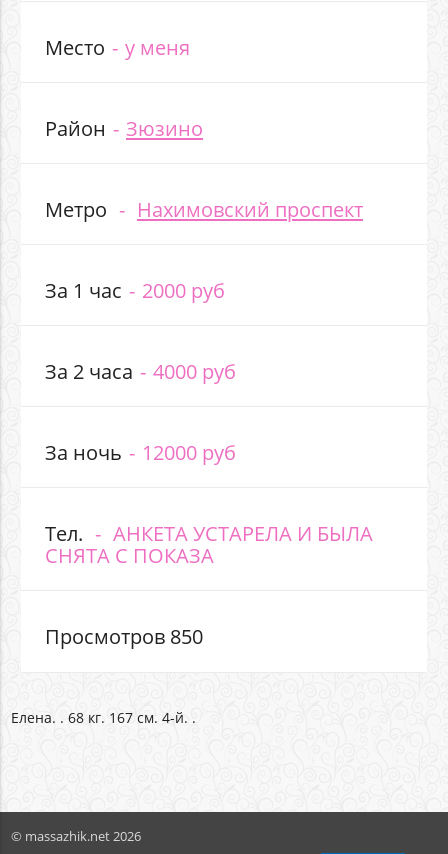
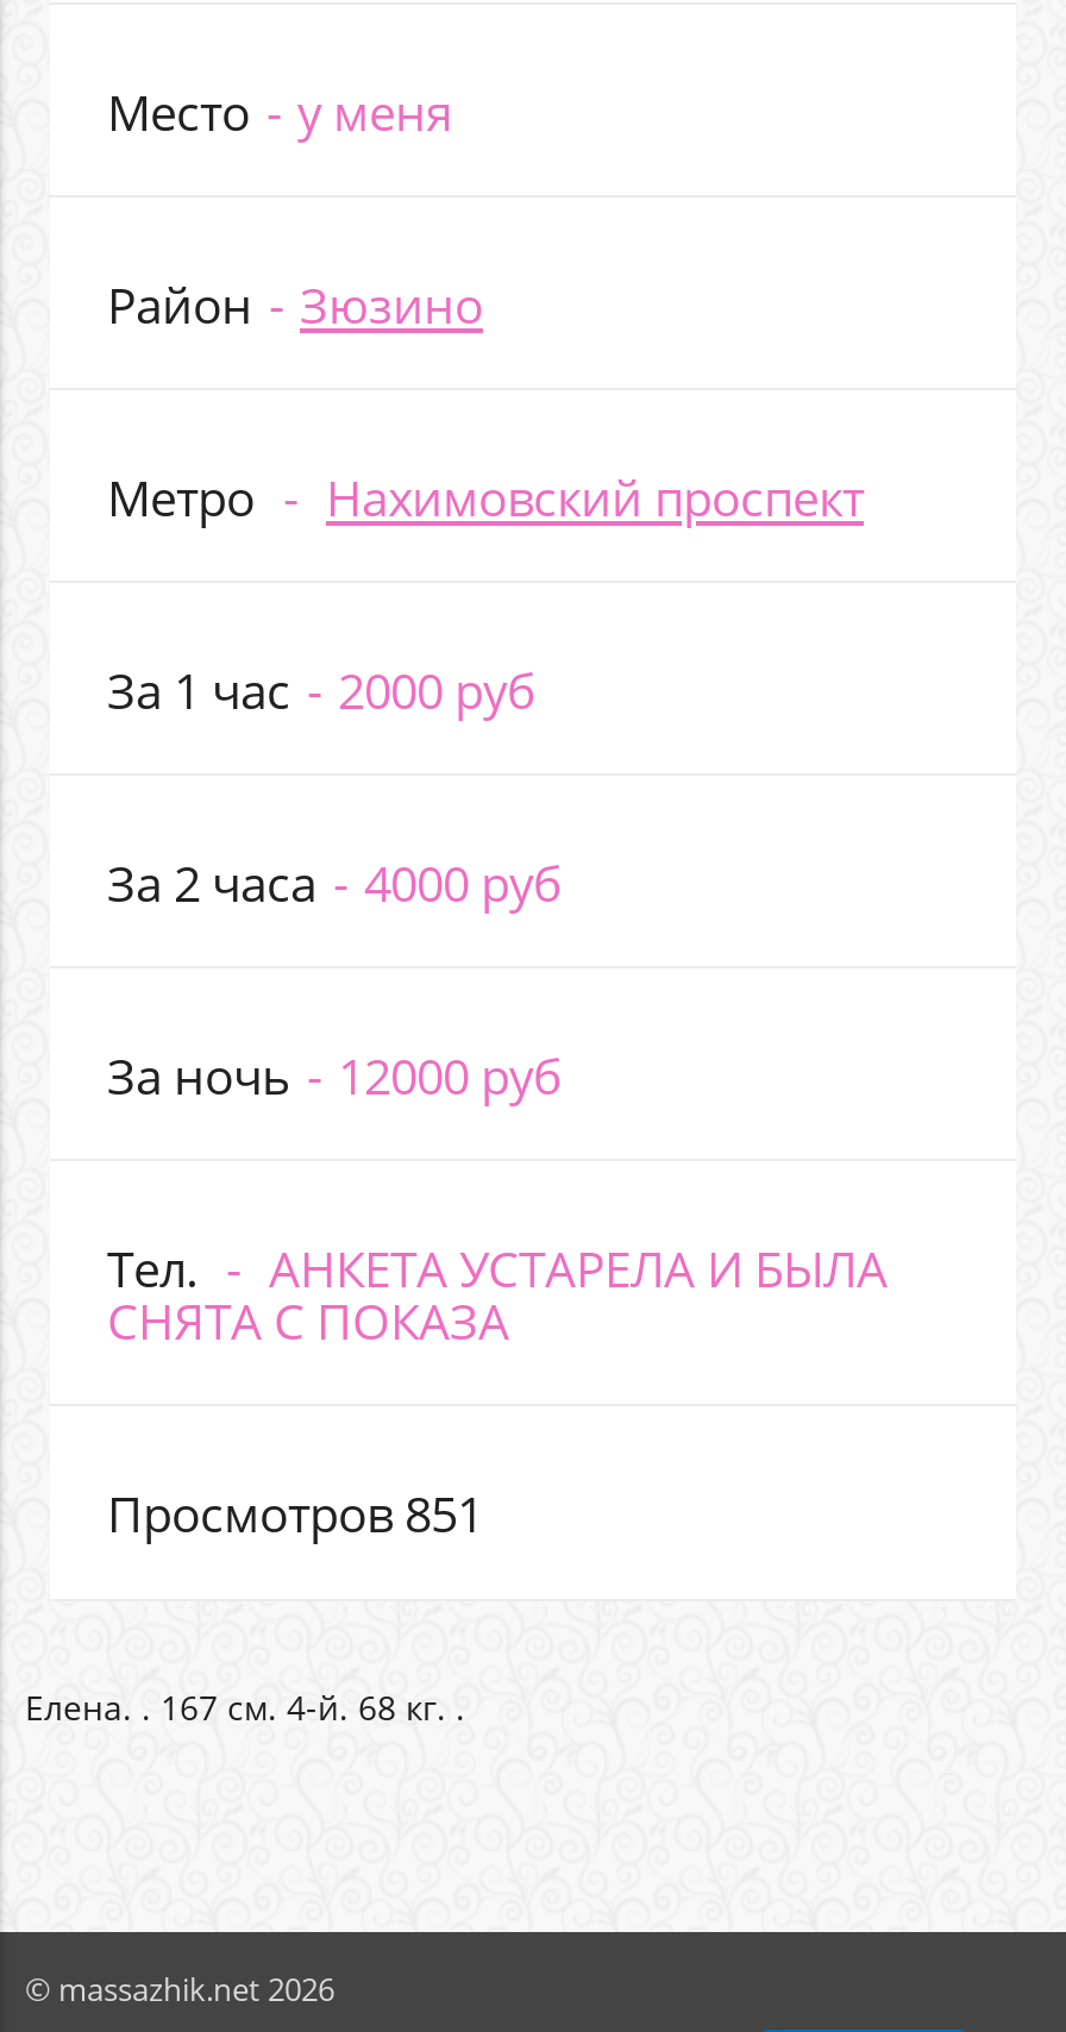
- Просмотров 850
+ Просмотров 851

- Елена. . 68 кг. 167 см. 4-й. .
+ Елена. . 167 см. 4-й. 68 кг. .
